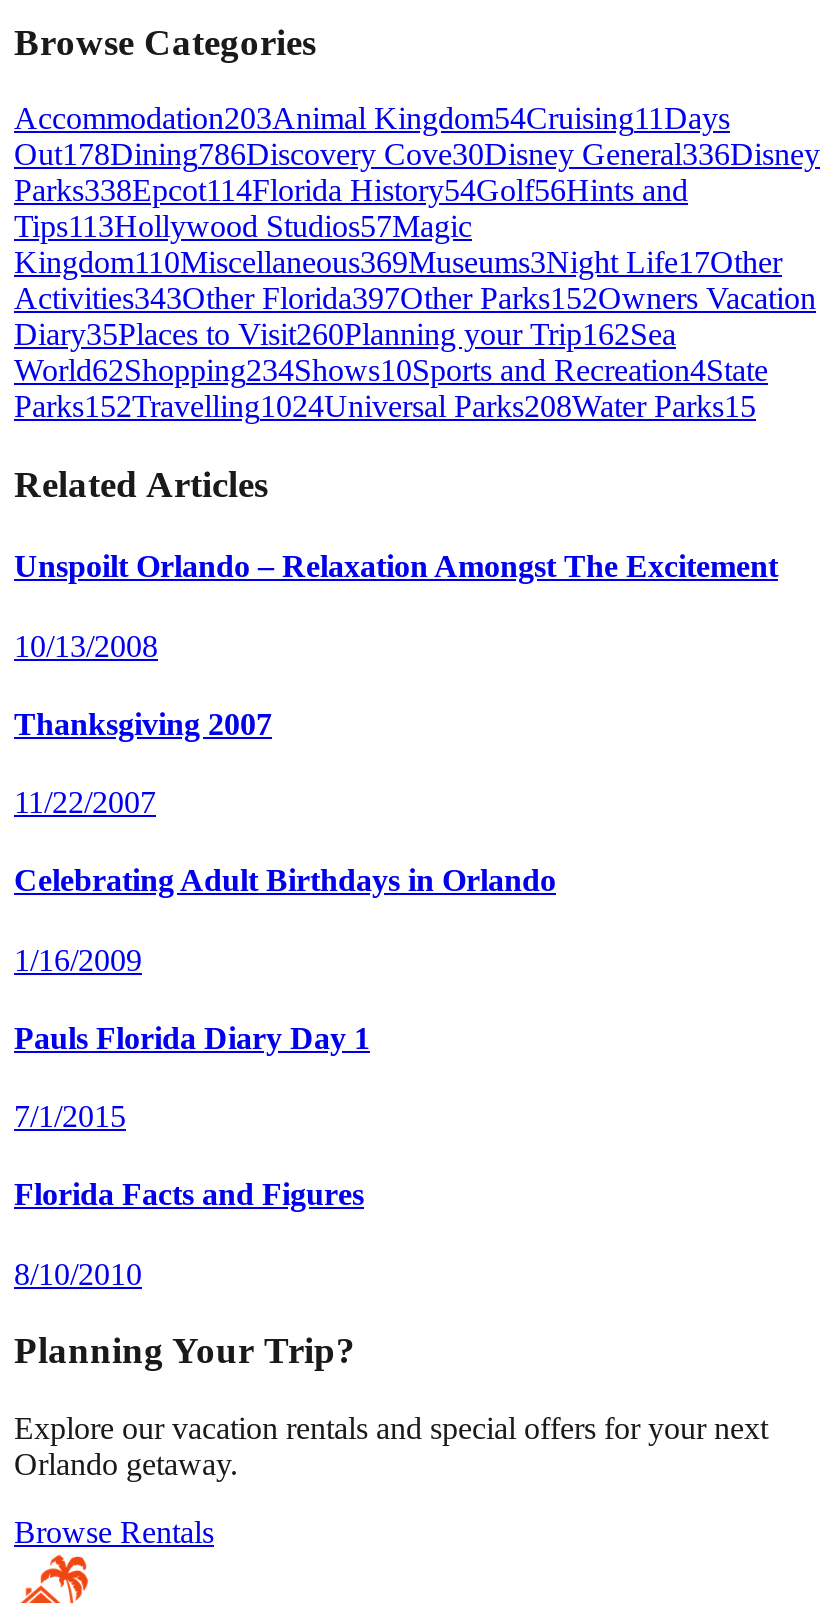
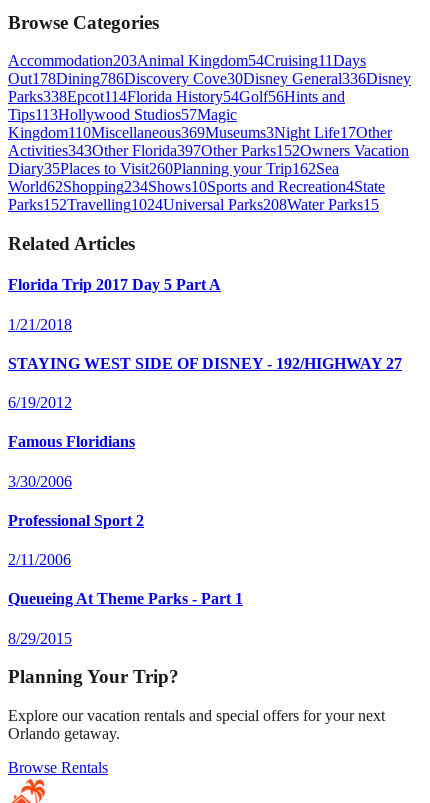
- Unspoilt Orlando – Relaxation Amongst The Excitement
+ Florida Trip 2017 Day 5 Part A

- 10/13/2008
+ 1/21/2018

- Thanksgiving 2007
+ STAYING WEST SIDE OF DISNEY - 192/HIGHWAY 27

- 11/22/2007
+ 6/19/2012

- Celebrating Adult Birthdays in Orlando
+ Famous Floridians

- 1/16/2009
+ 3/30/2006

- Pauls Florida Diary Day 1
+ Professional Sport 2

- 7/1/2015
+ 2/11/2006

- Florida Facts and Figures
+ Queueing At Theme Parks - Part 1

- 8/10/2010
+ 8/29/2015
